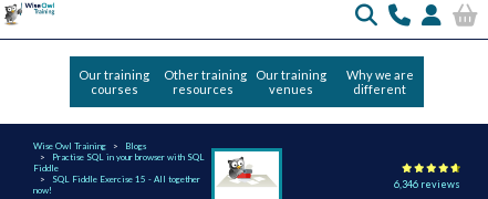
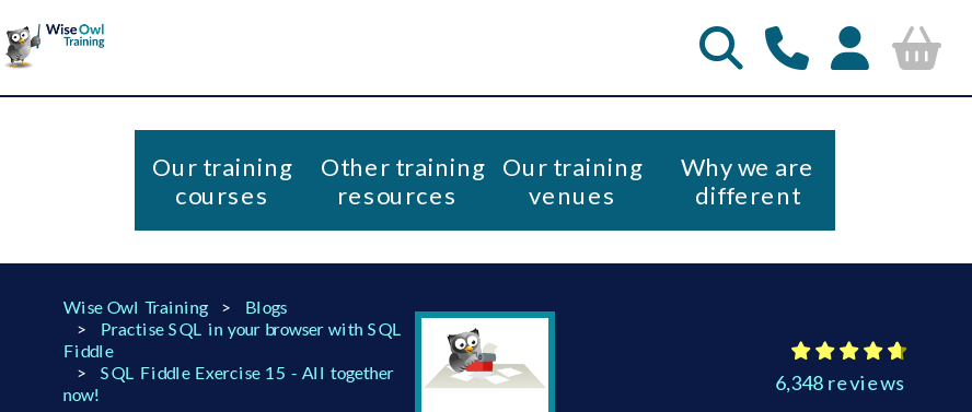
- 6,346 reviews
+ 6,348 reviews
